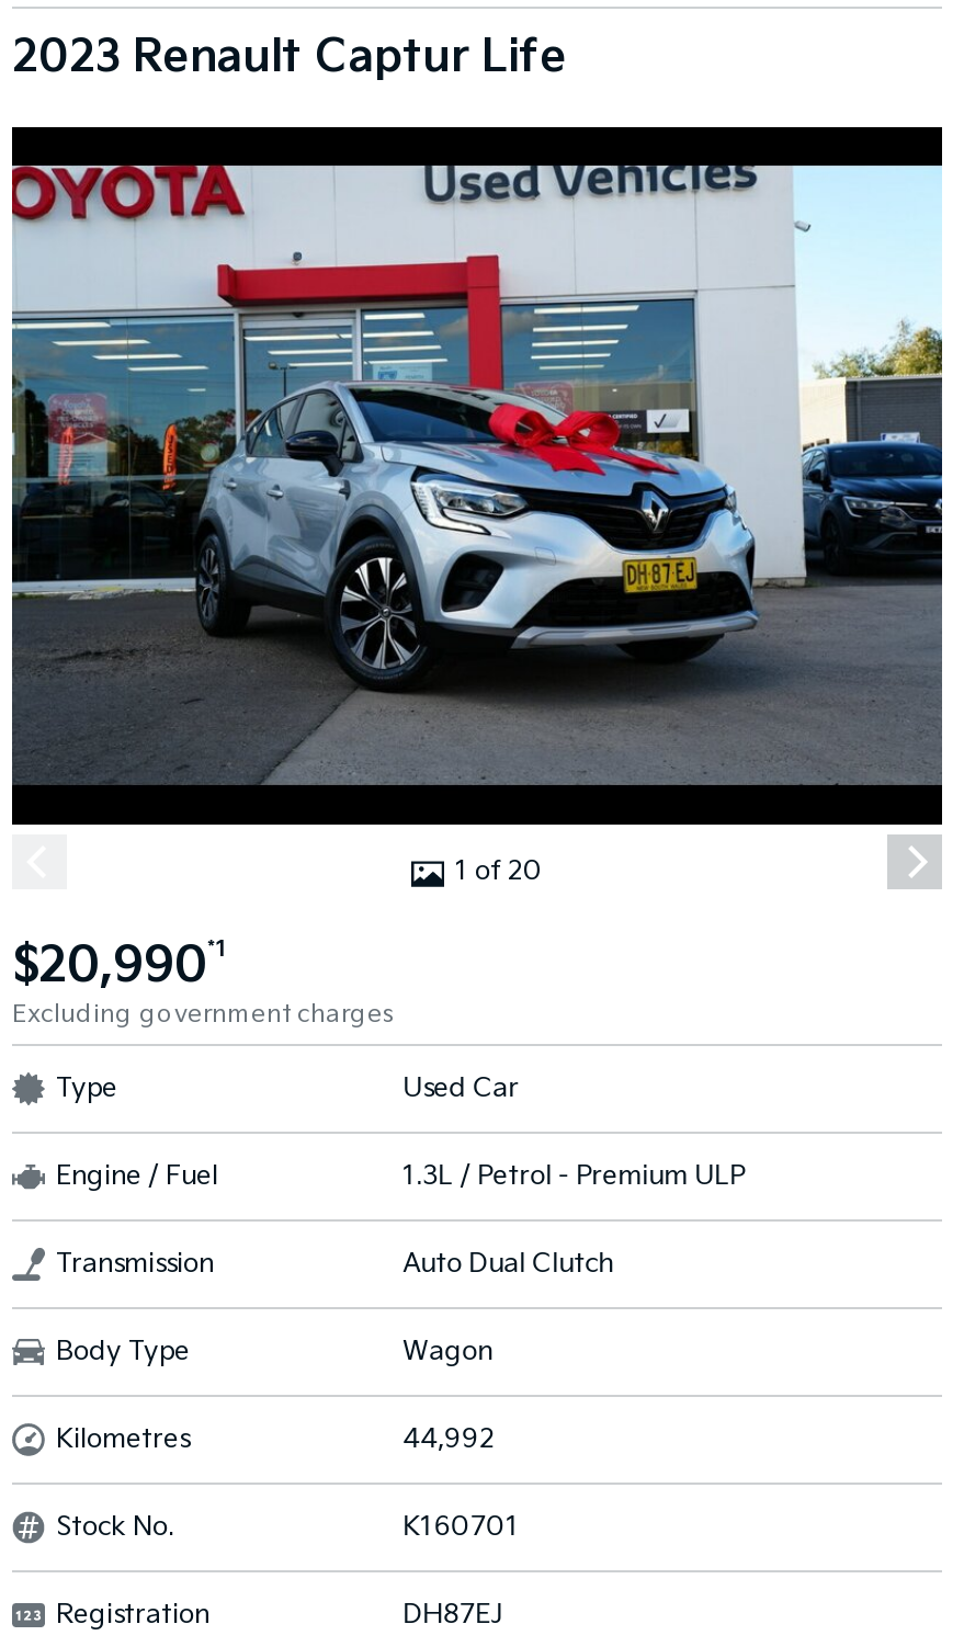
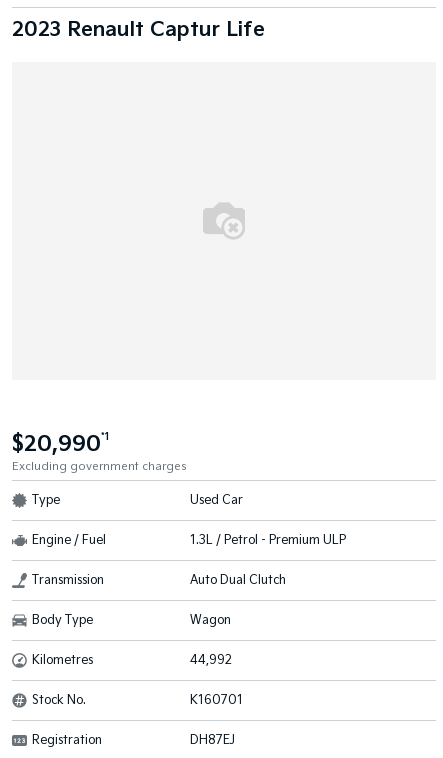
- [image]
- 1 of 20
